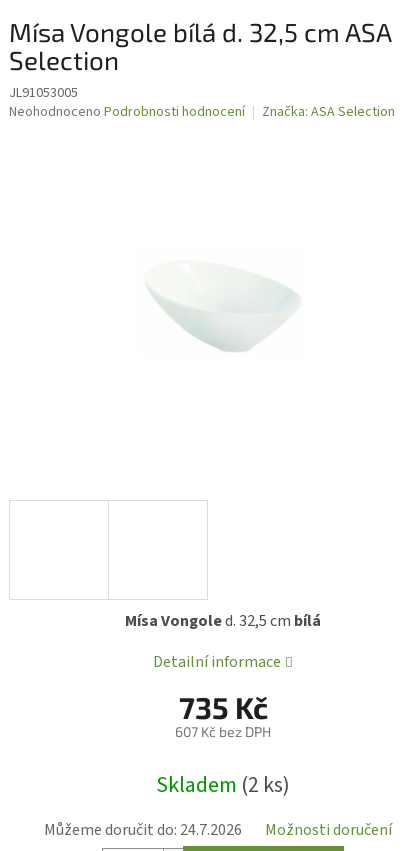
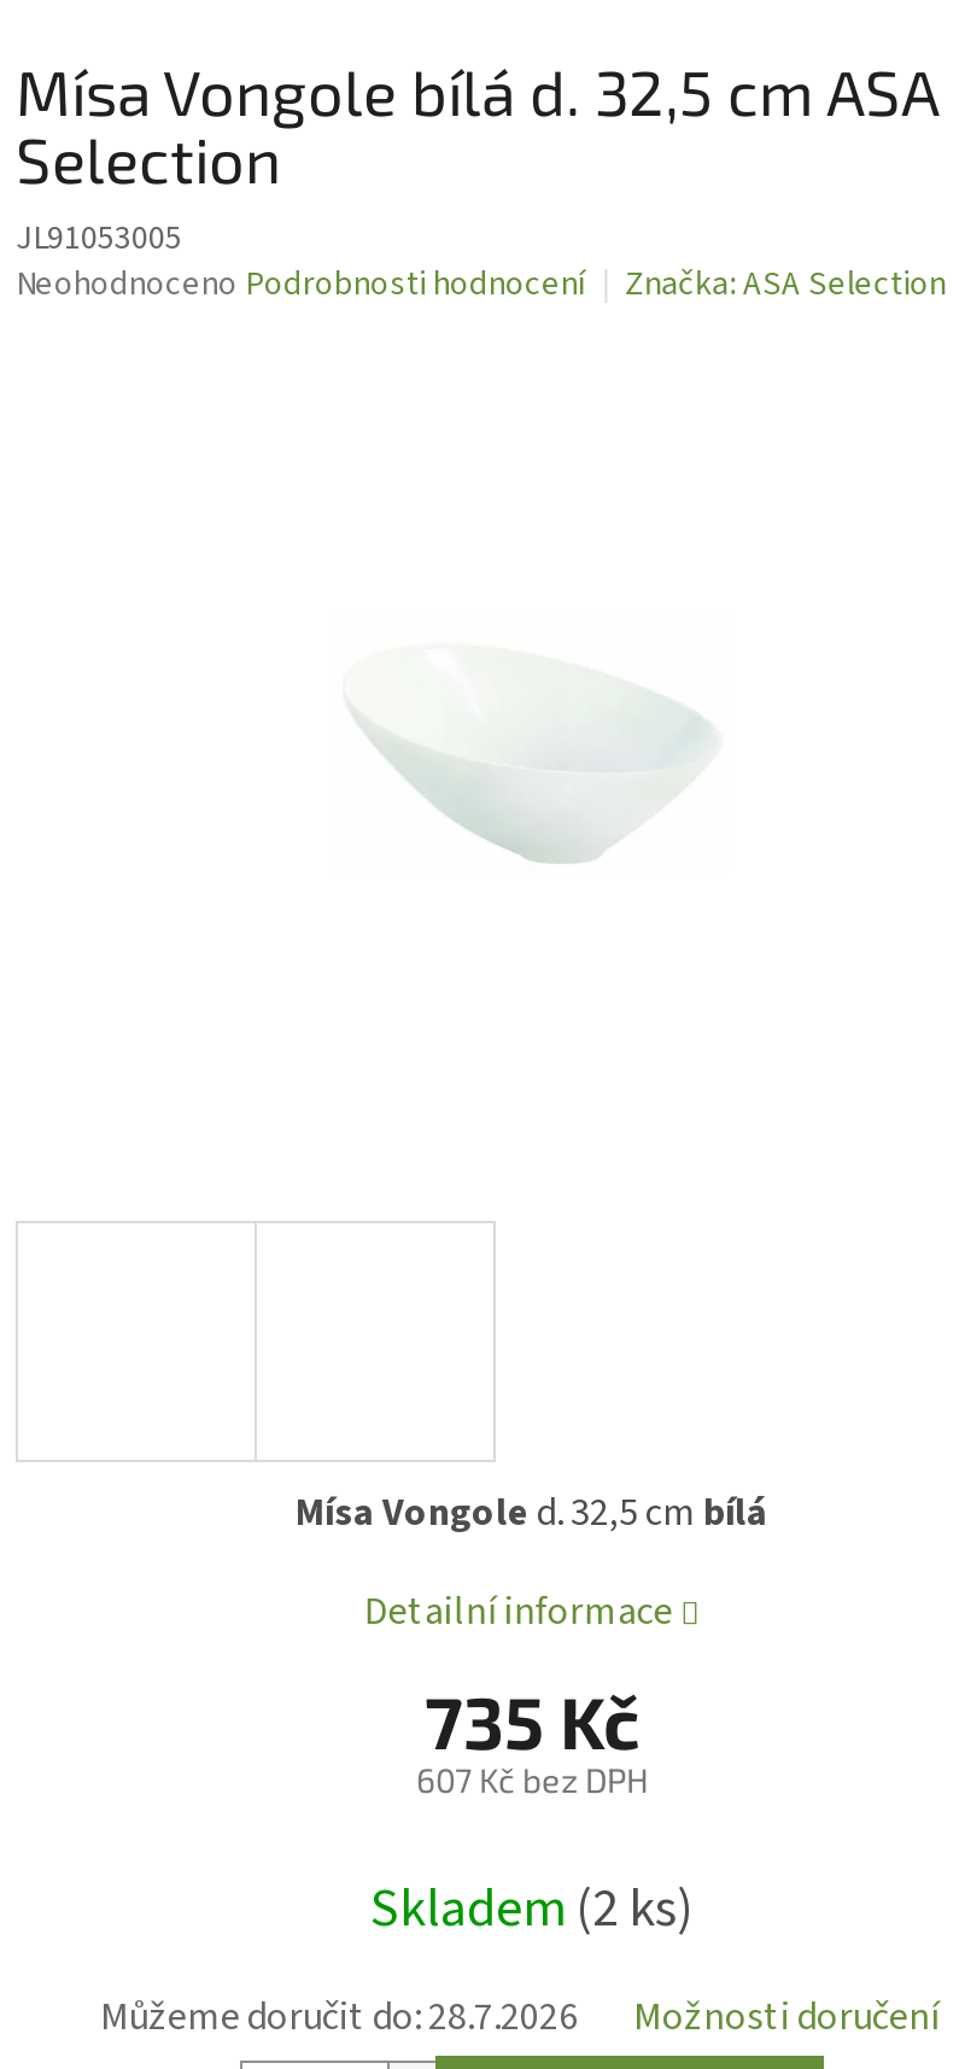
- Můžeme doručit do: 24.7.2026
+ Můžeme doručit do: 28.7.2026
